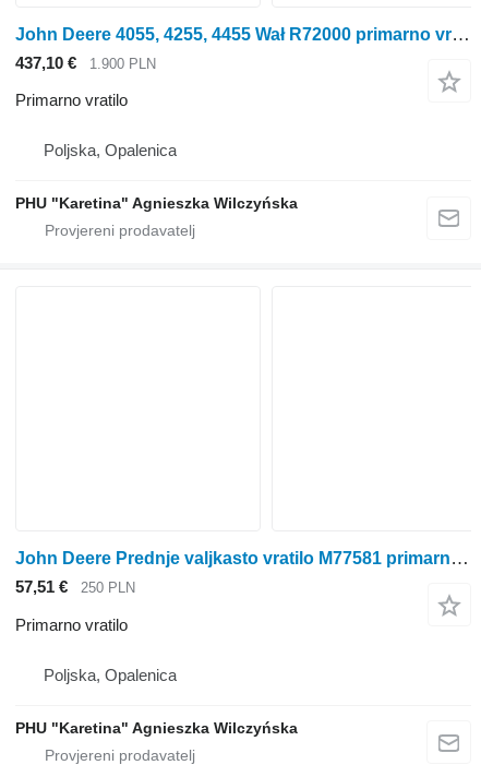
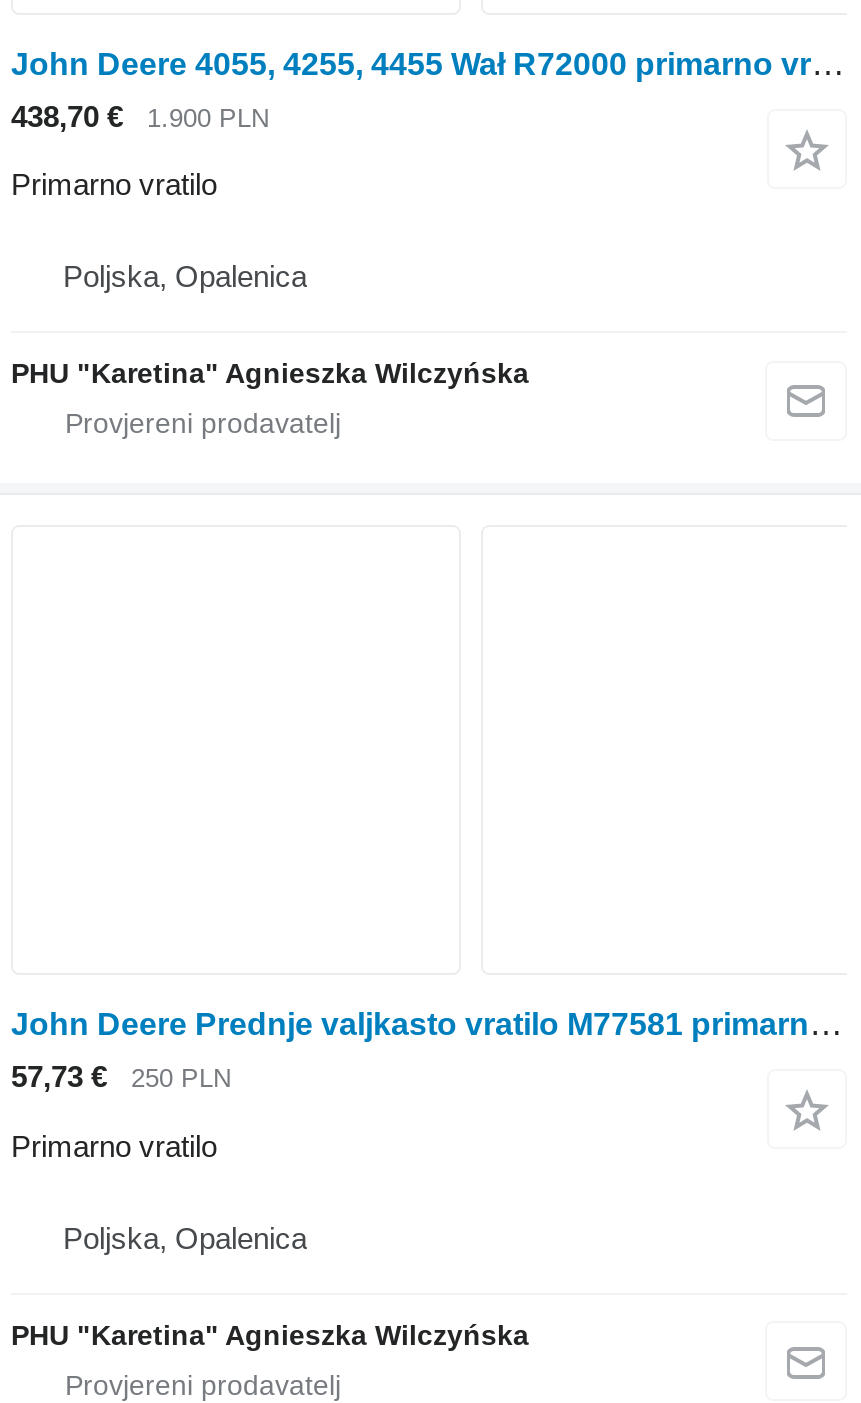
- 437,10 € 1.900 PLN
+ 438,70 € 1.900 PLN

- 57,51 € 250 PLN
+ 57,73 € 250 PLN
